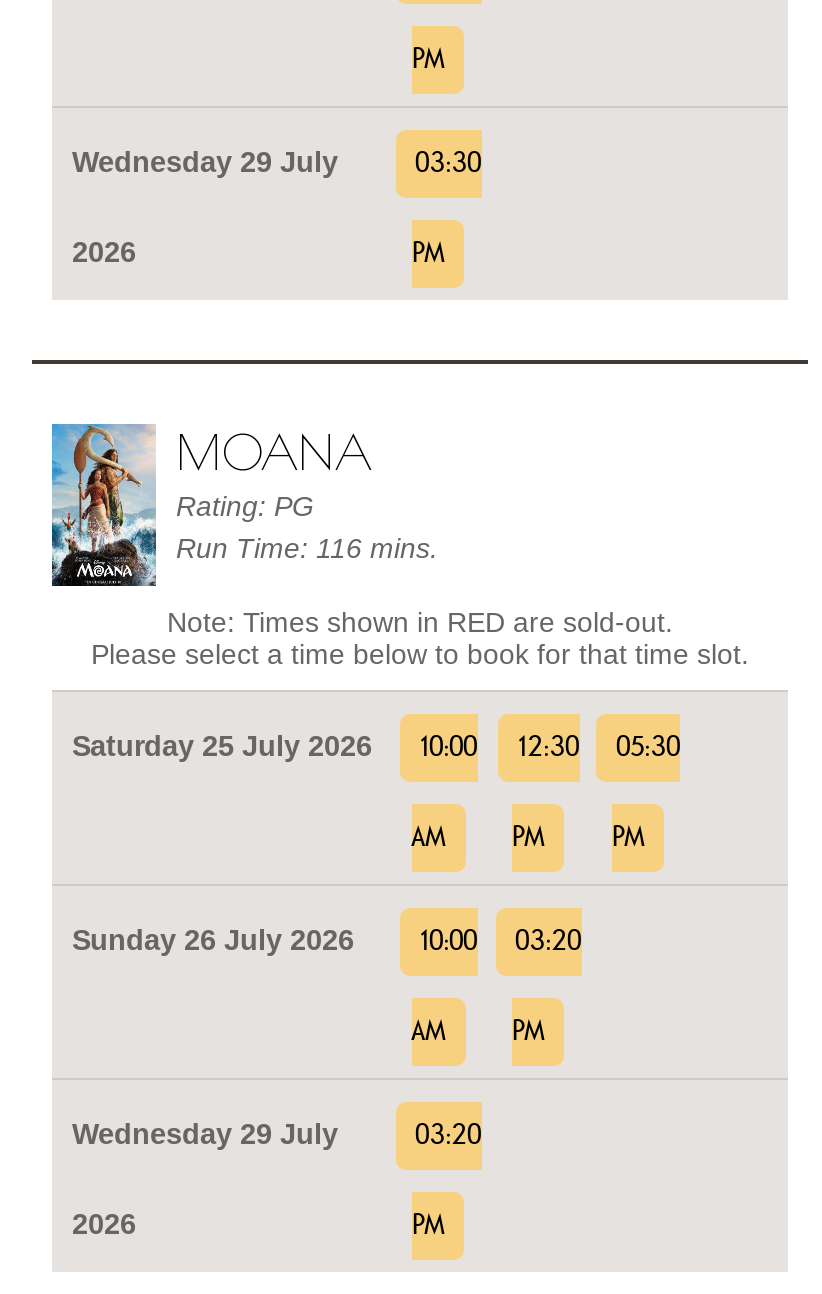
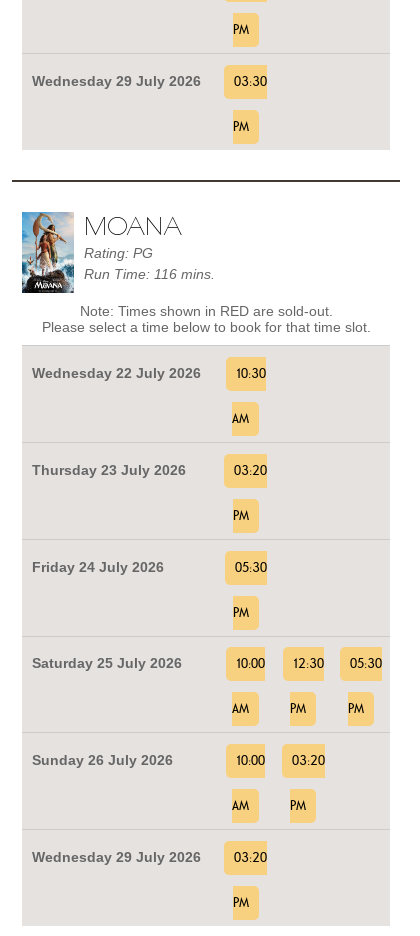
+ Wednesday 22 July 2026
+ 10:30
+ AM
+ Thursday 23 July 2026
+ 03:20
+ PM
+ Friday 24 July 2026
+ 05:30
+ PM
